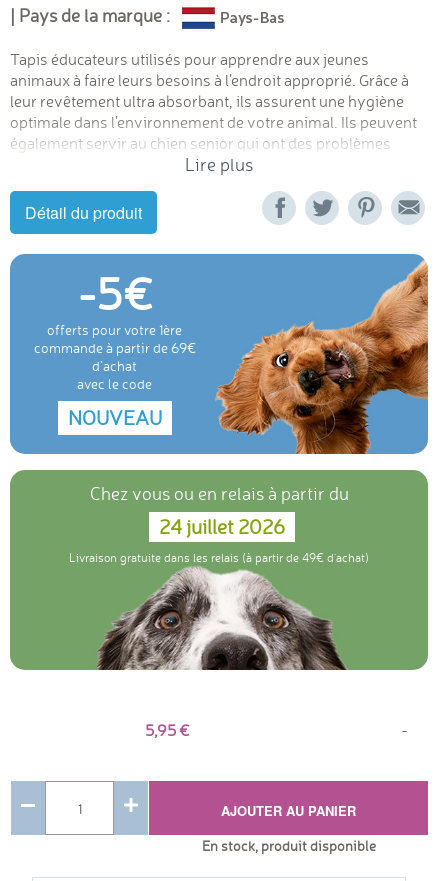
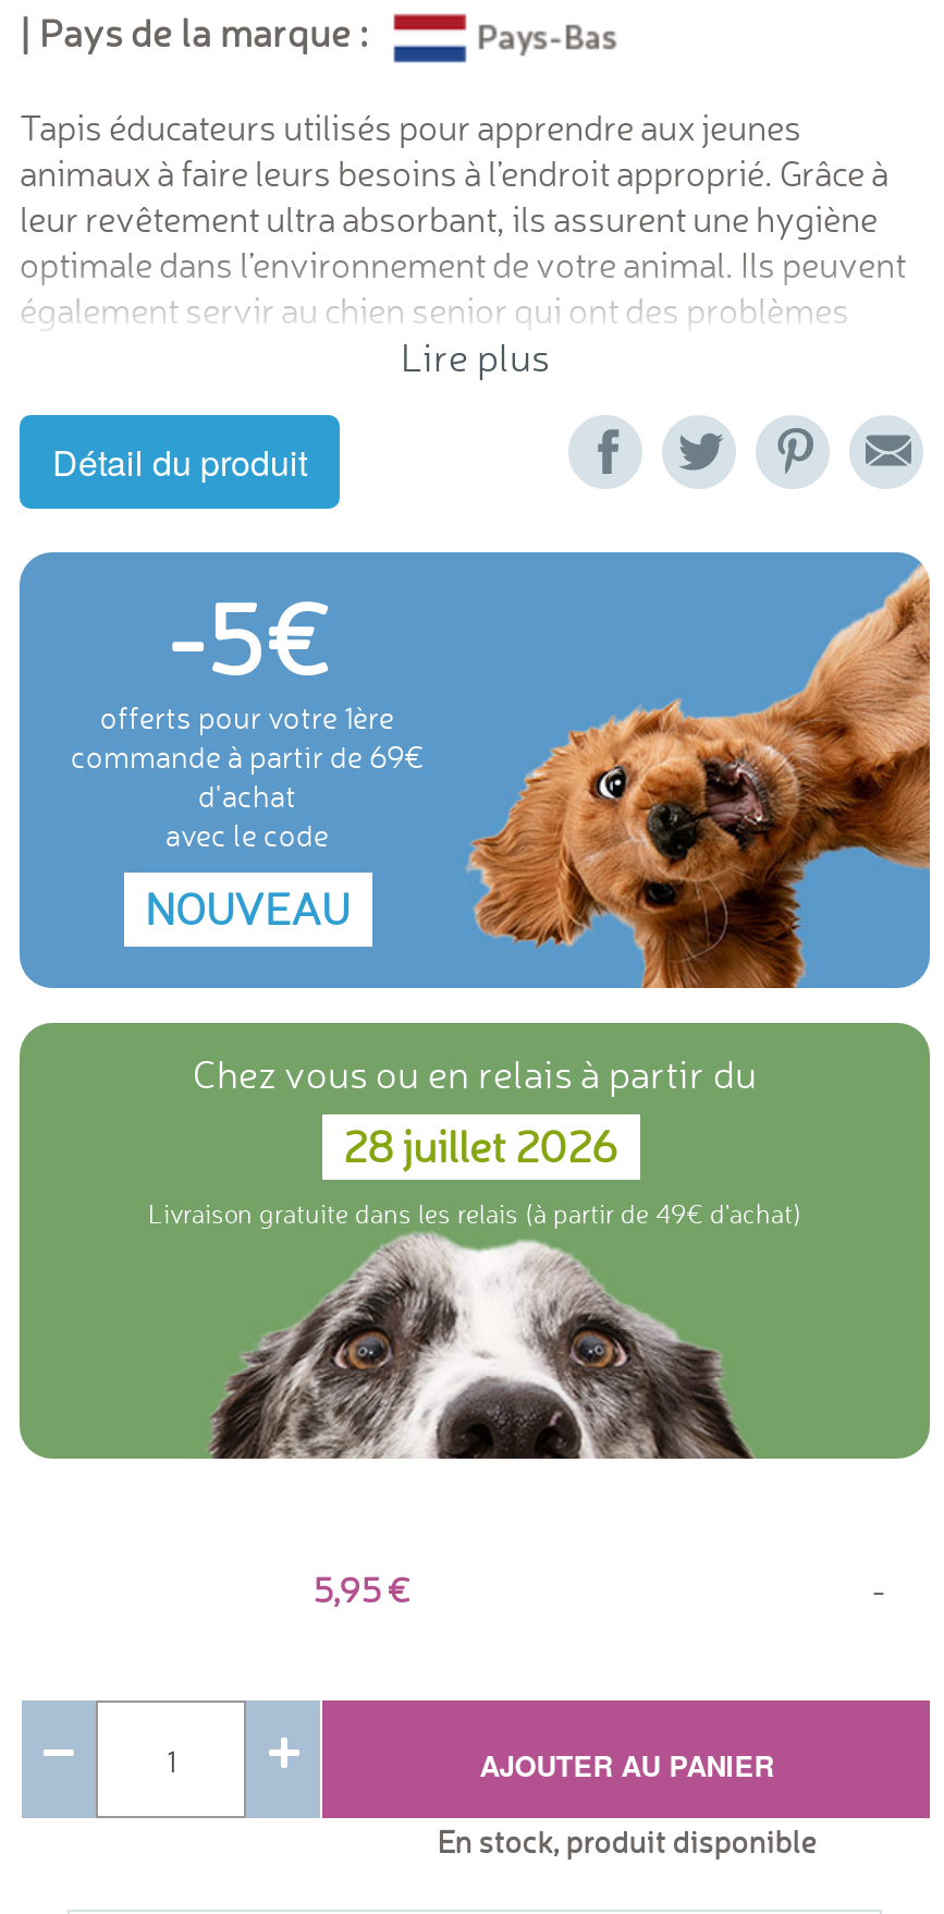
- 24 juillet 2026
+ 28 juillet 2026
